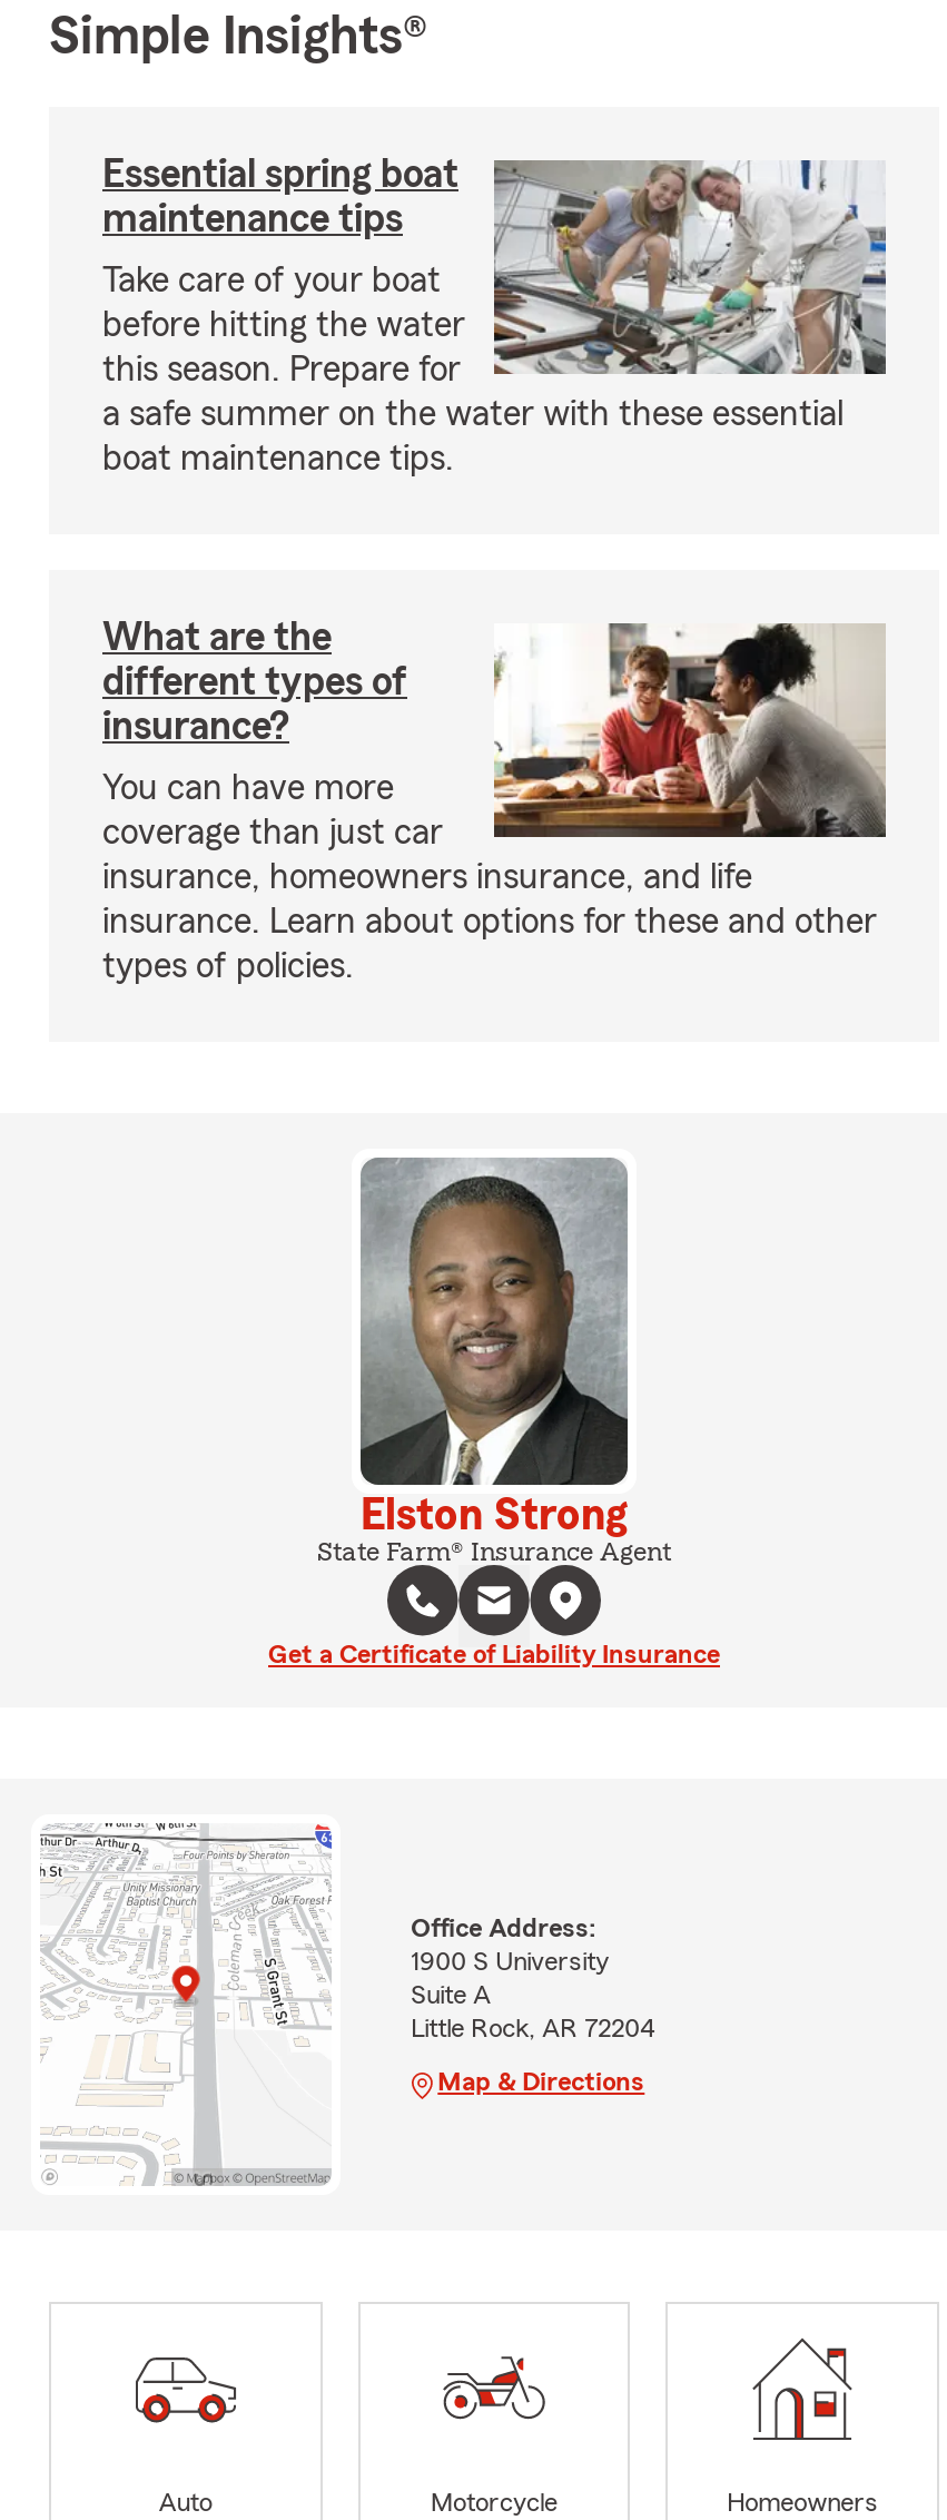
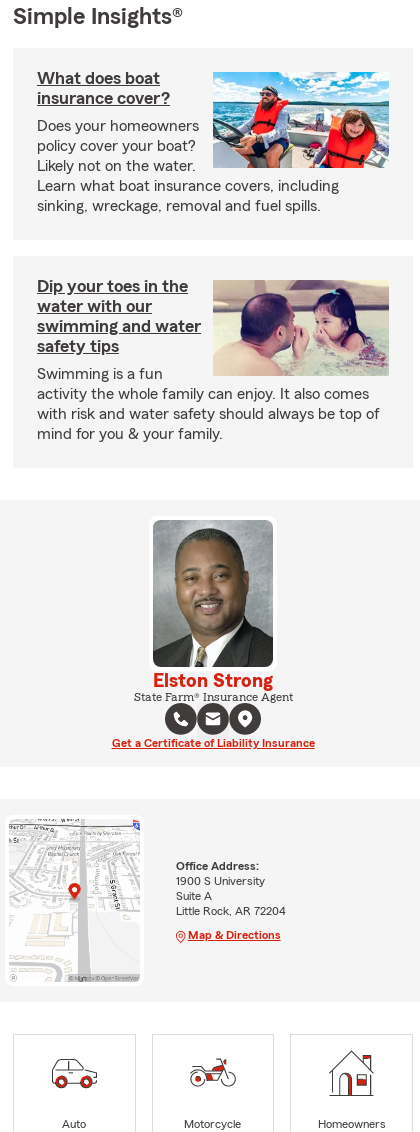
- Essential spring boat
- maintenance tips
+ What does boat
+ insurance cover?

- [image]
- Take care of your boat
- before hitting the water
- this season. Prepare for
- a safe summer on the water with these essential
- boat maintenance tips.
+ [image]
+ Does your homeowners
+ policy cover your boat?
+ Likely not on the water.
+ Learn what boat insurance covers, including
+ sinking, wreckage, removal and fuel spills.

- What are the
- different types of
- insurance?
+ Dip your toes in the
+ water with our
+ swimming and water
+ safety tips

- [image]
- You can have more
- coverage than just car
- insurance, homeowners insurance, and life
- insurance. Learn about options for these and other
- types of policies.
+ [image]
+ Swimming is a fun
+ activity the whole family can enjoy. It also comes
+ with risk and water safety should always be top of
+ mind for you & your family.
